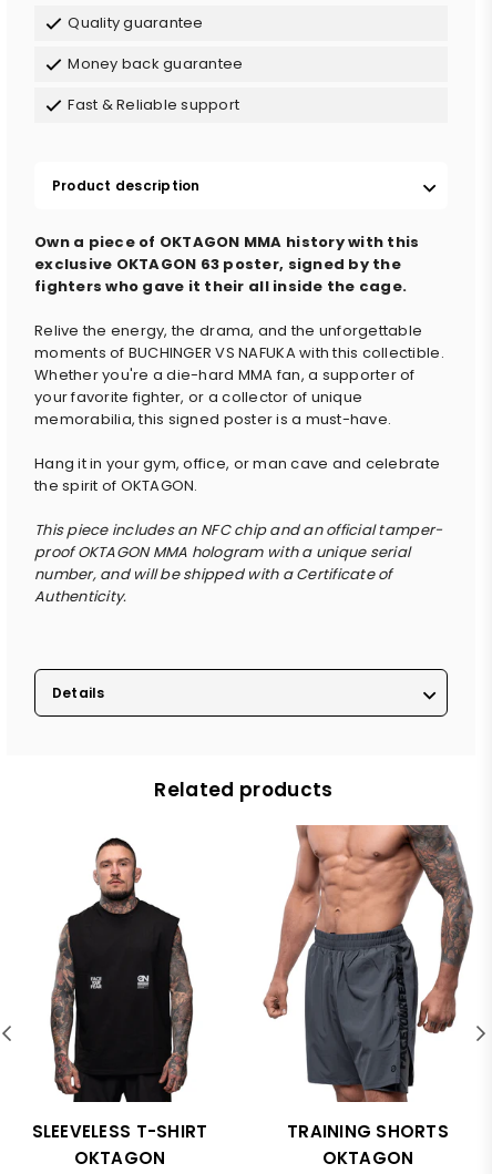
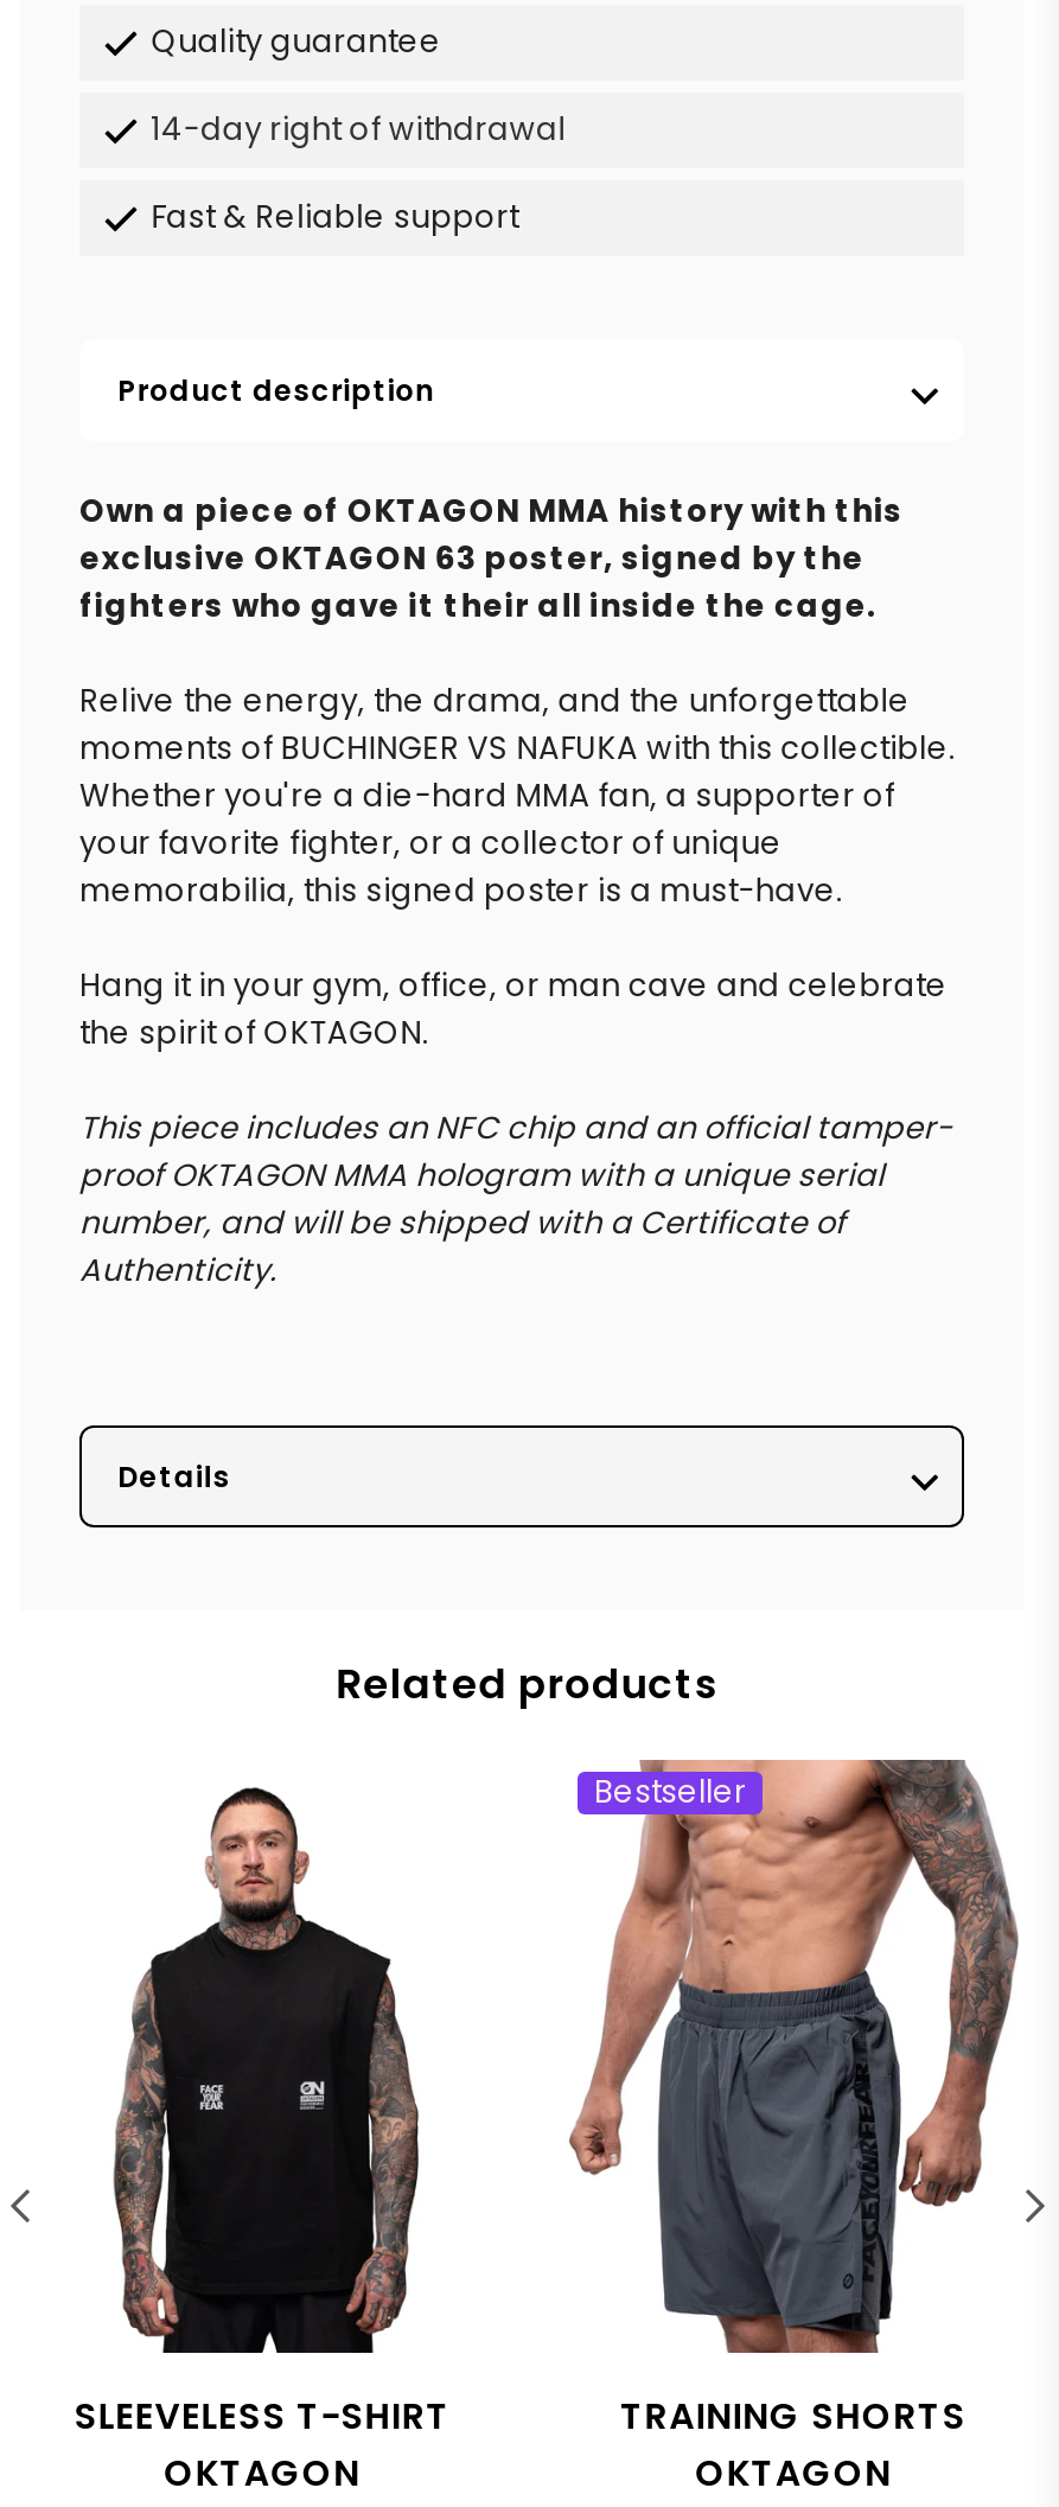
- Money back guarantee
+ 14-day right of withdrawal

+ Bestseller
